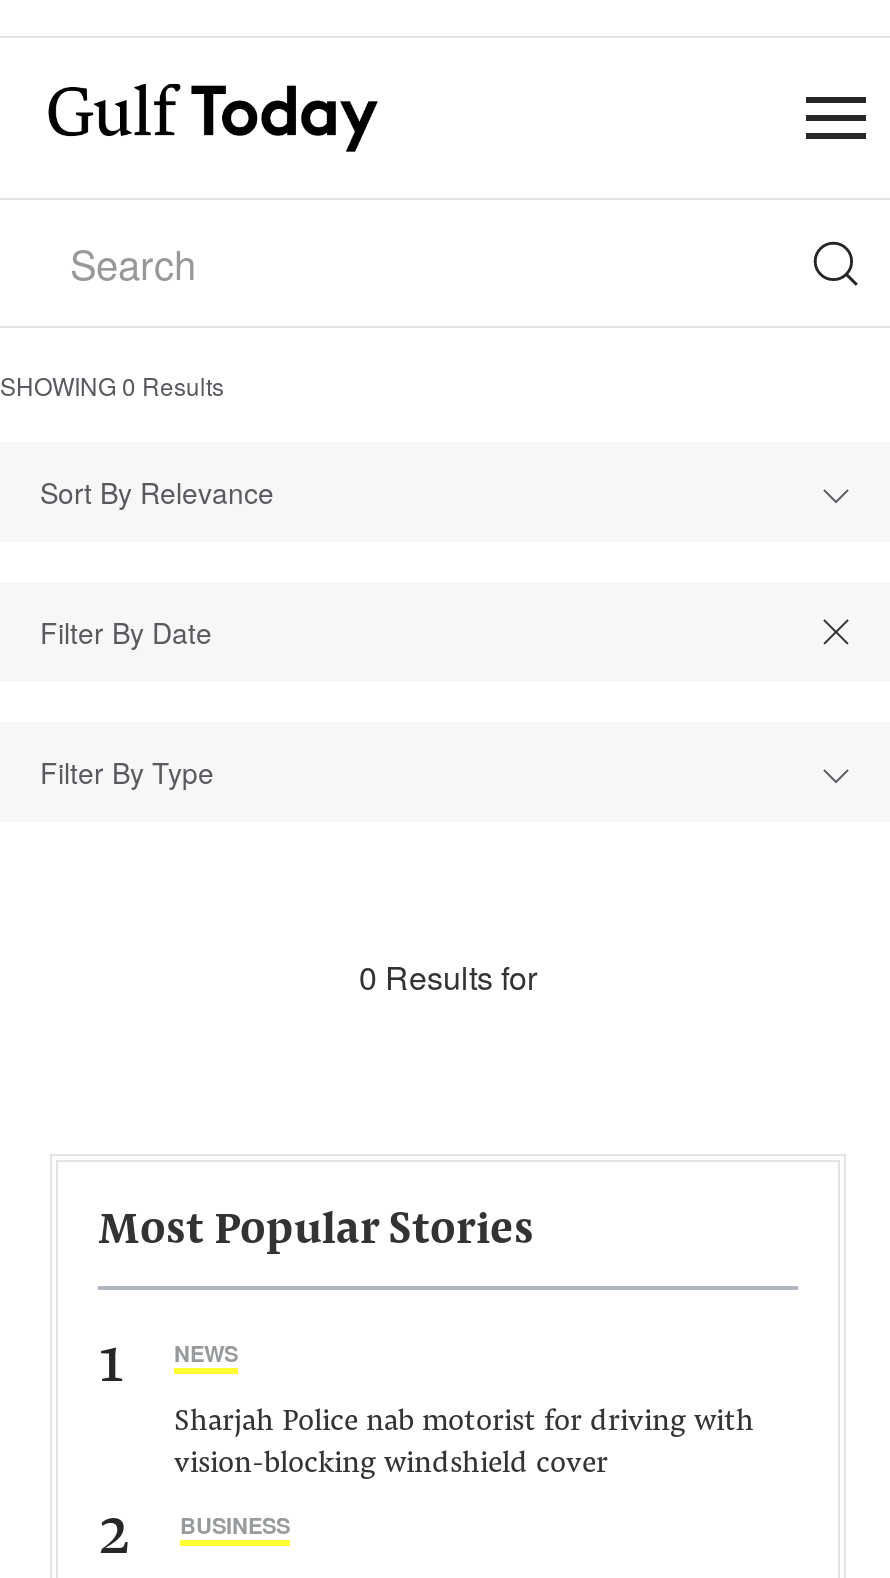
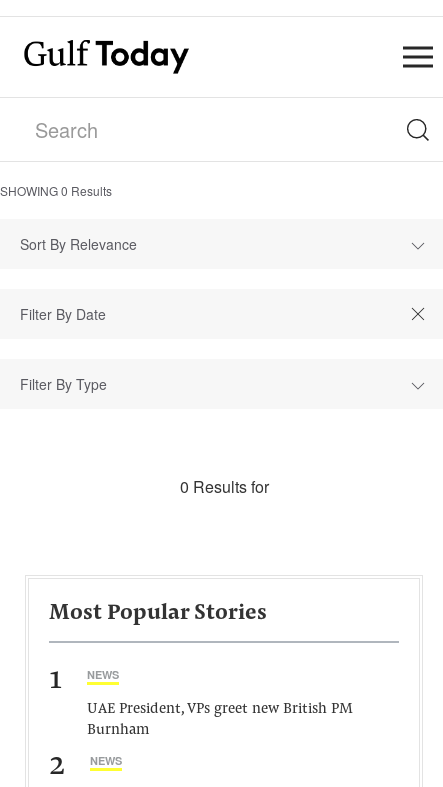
- Sharjah Police nab motorist for driving with
- vision-blocking windshield cover
+ UAE President, VPs greet new British PM
+ Burnham

- BUSINESS
+ NEWS
